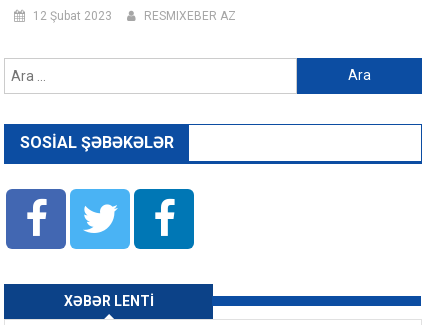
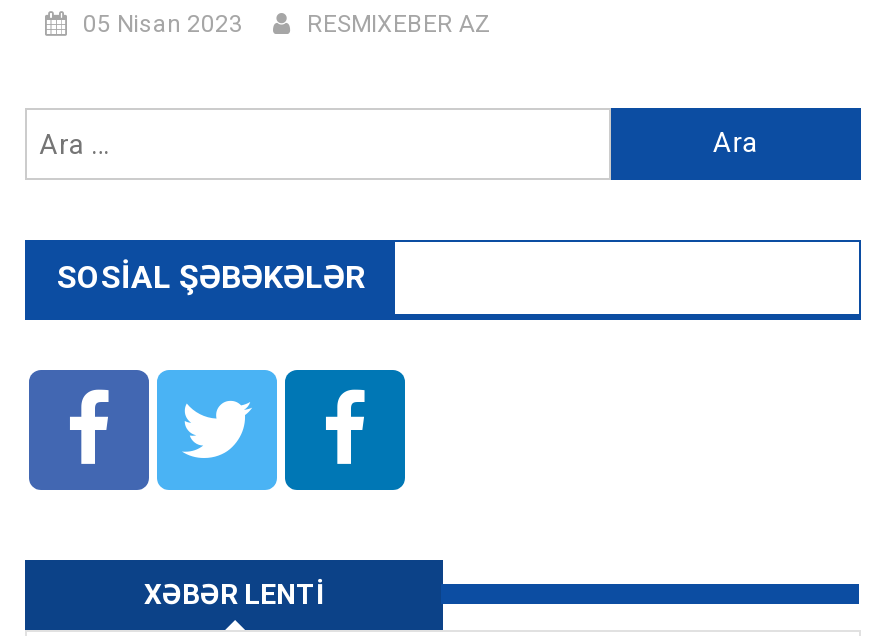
- 12 Şubat 2023
+ 05 Nisan 2023
